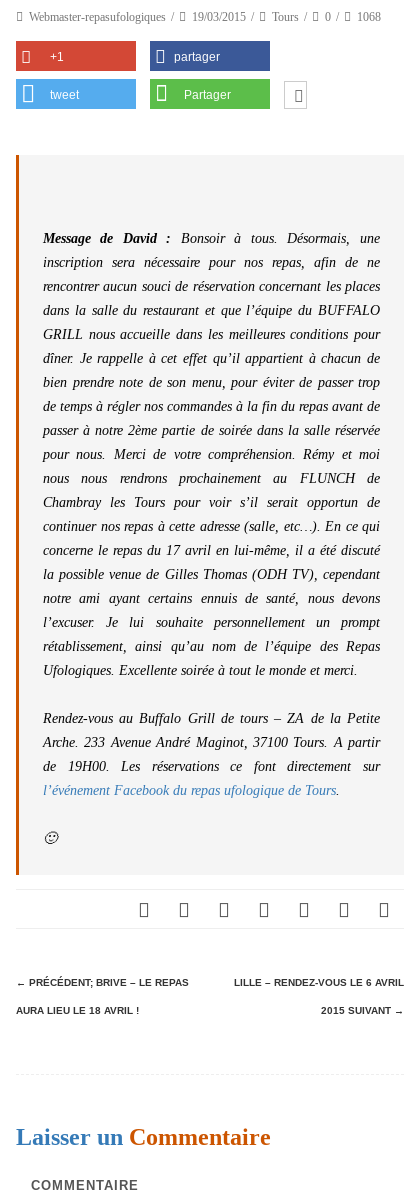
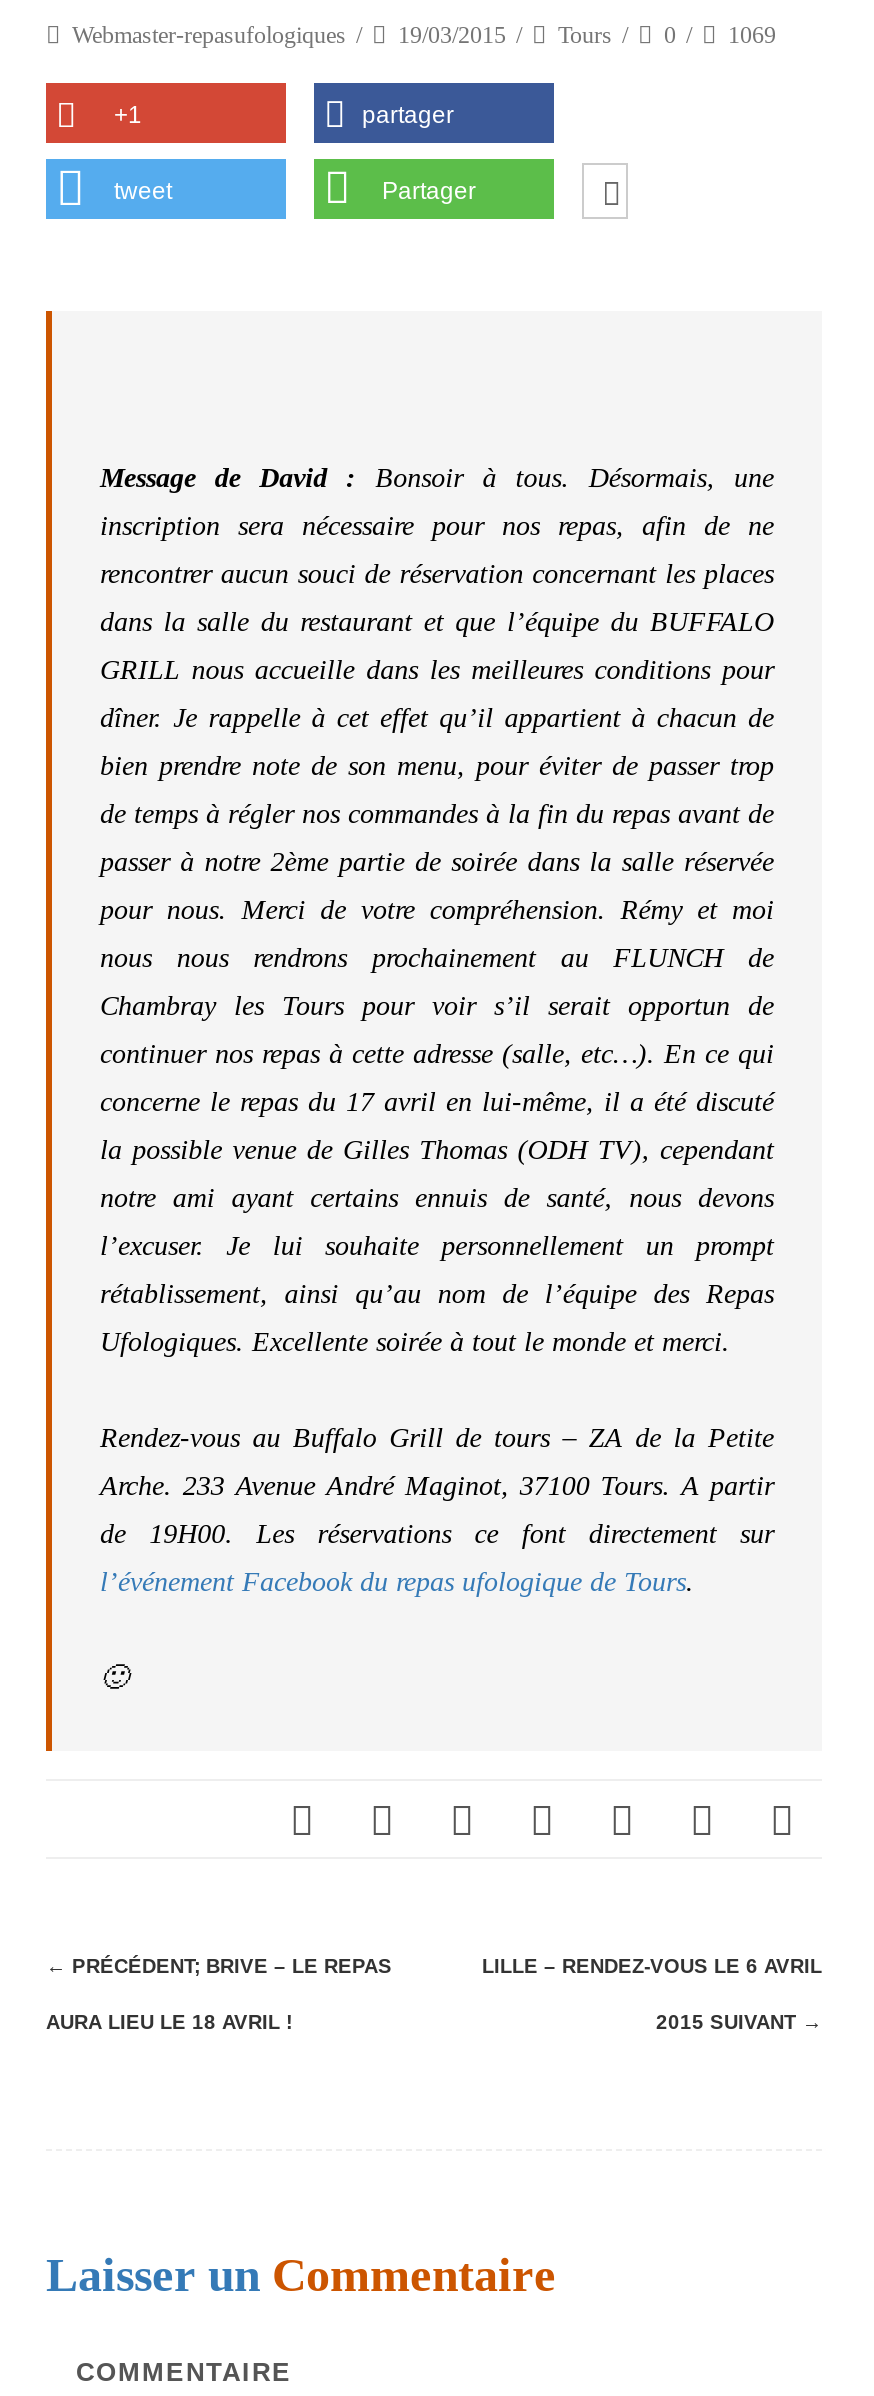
- Webmaster-repasufologiques 19/03/2015 Tours 0 1068
+ Webmaster-repasufologiques 19/03/2015 Tours 0 1069
